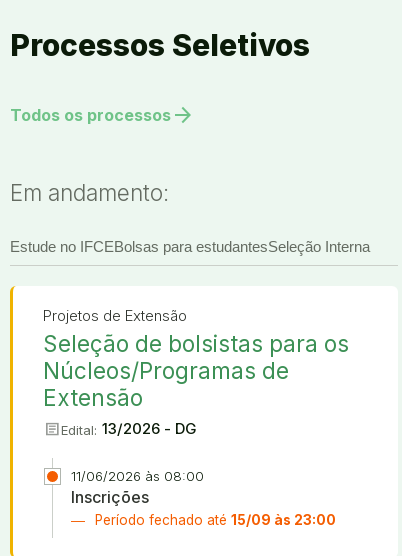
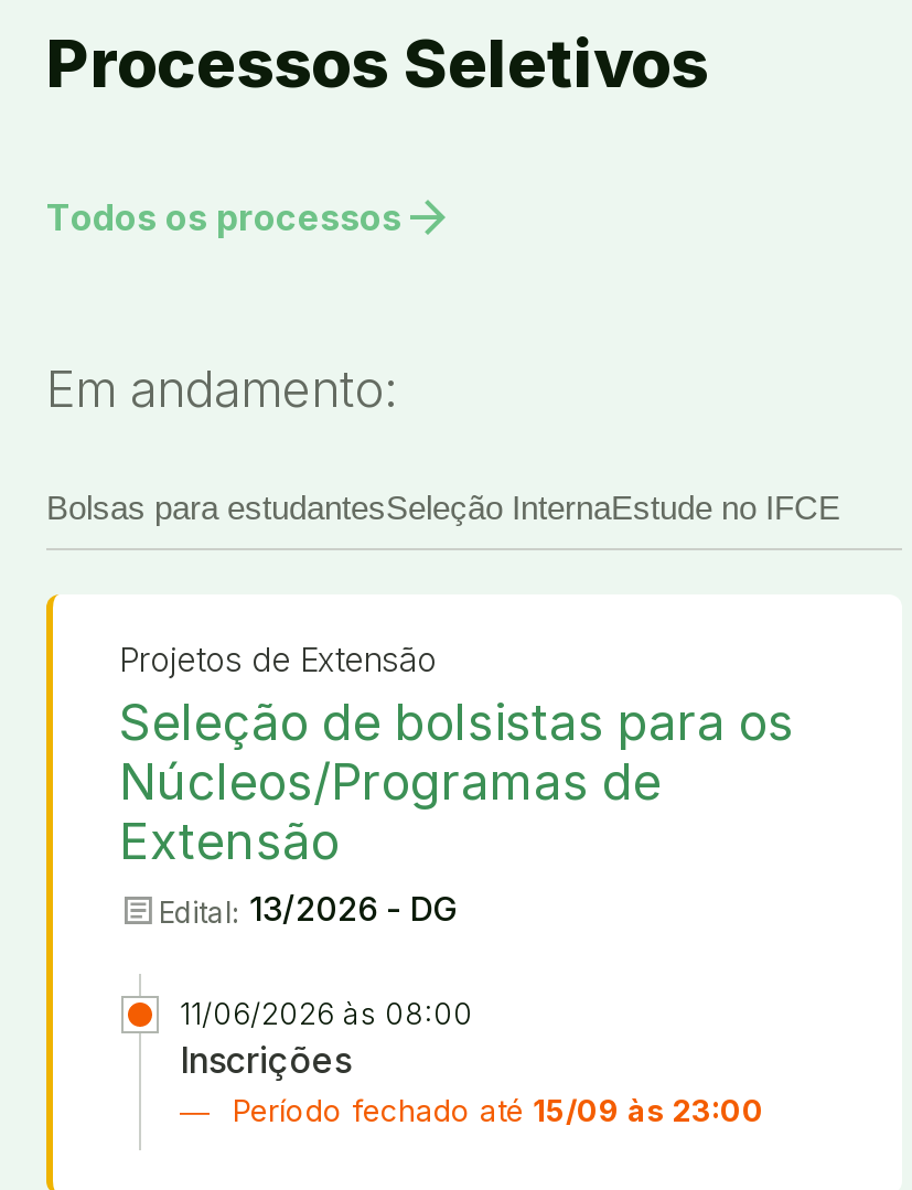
- Estude no IFCEBolsas para estudantesSeleção Interna
+ Bolsas para estudantesSeleção InternaEstude no IFCE
